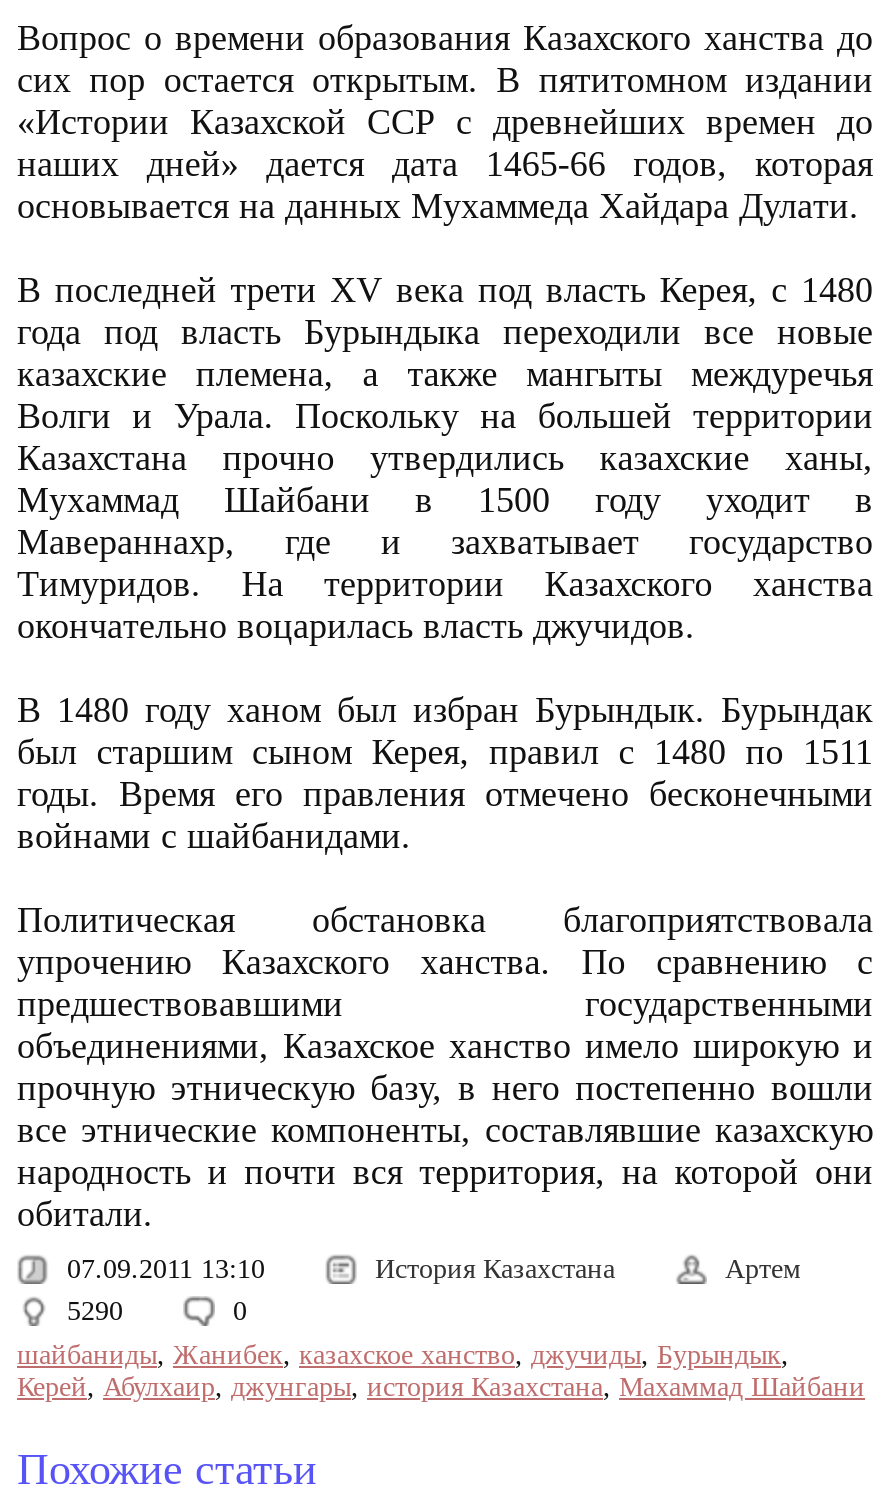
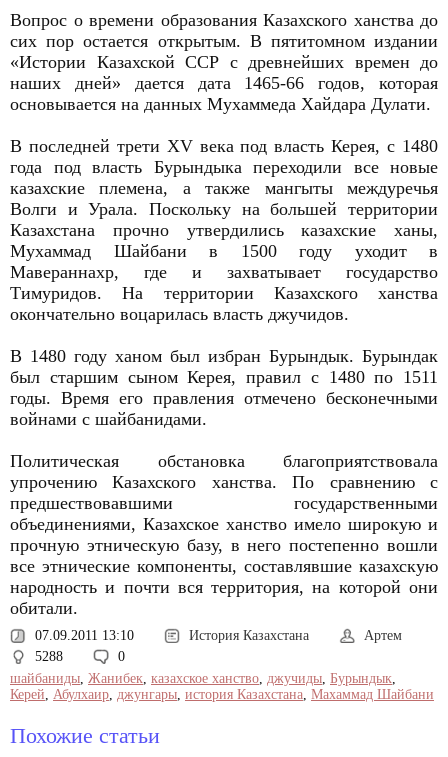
- 5290
+ 5288
